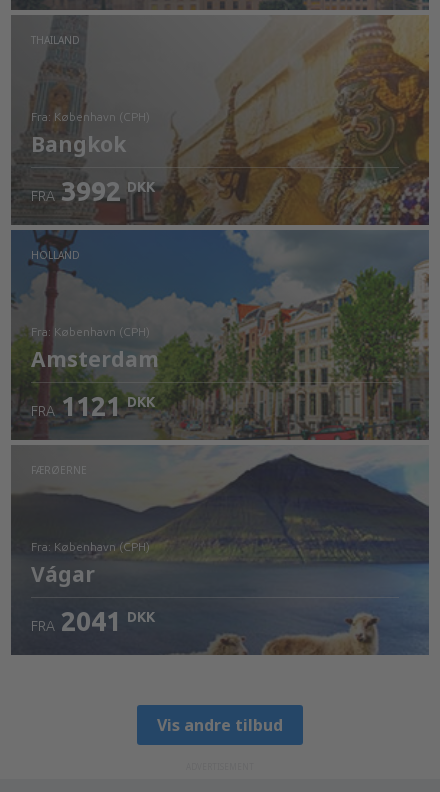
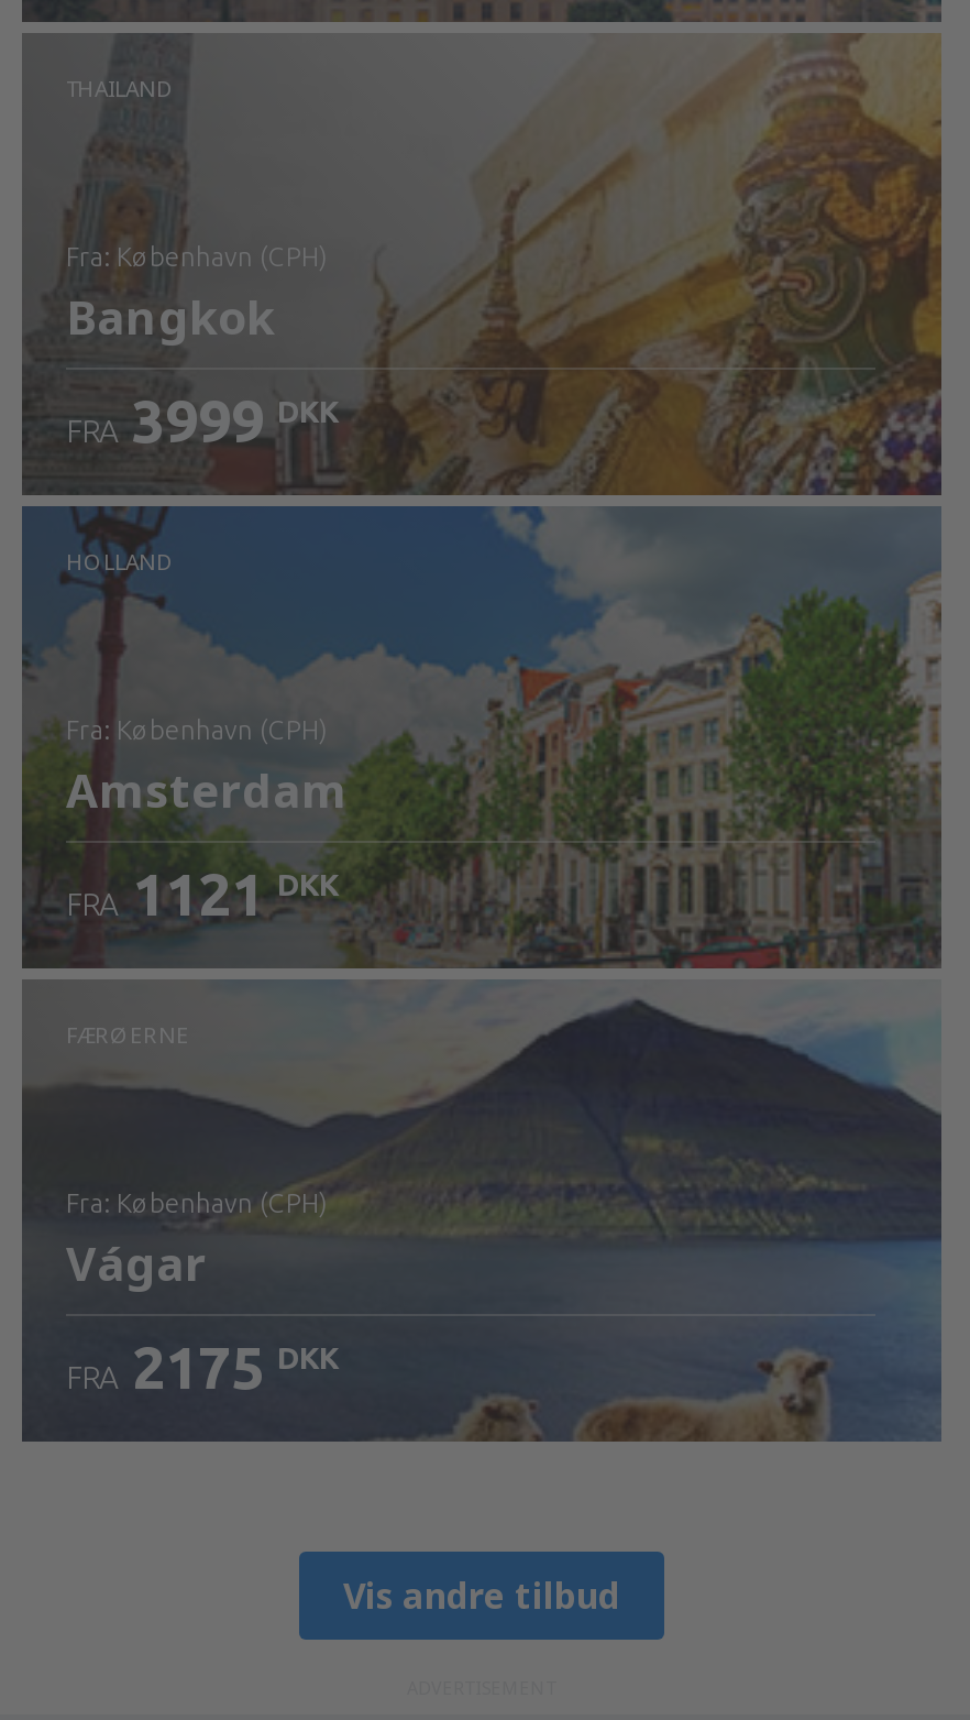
- FRA 3992 DKK
+ FRA 3999 DKK

- FRA 2041 DKK
+ FRA 2175 DKK
